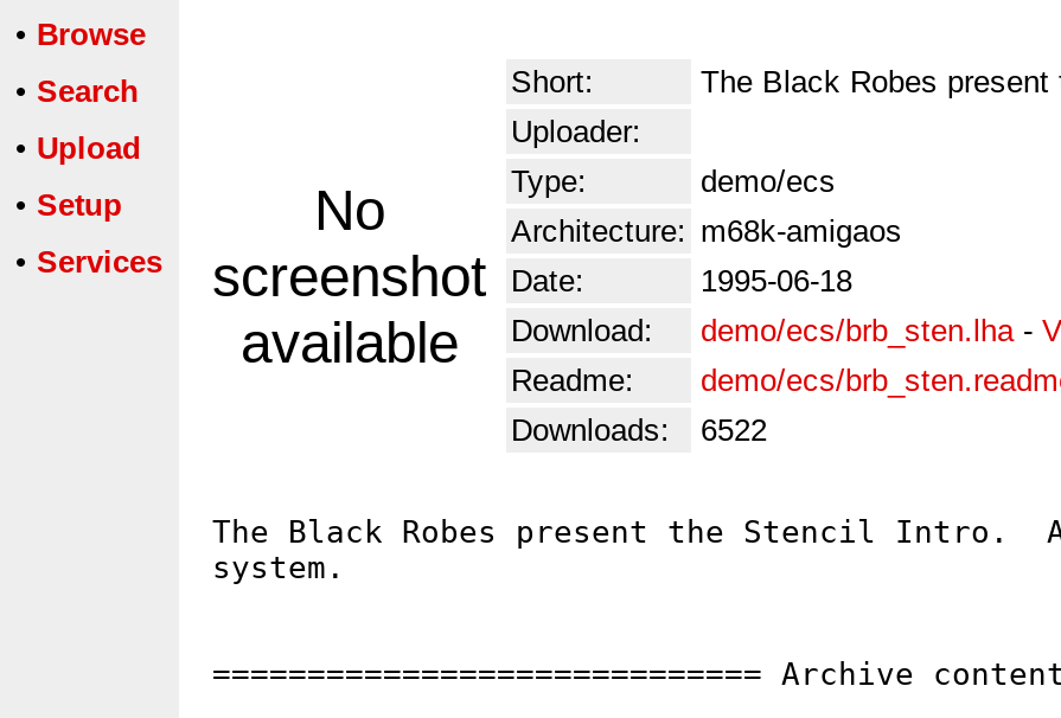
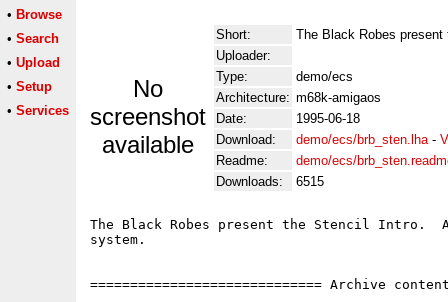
- Downloads: 6522
+ Downloads: 6515
